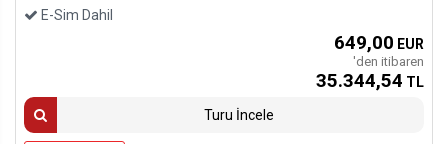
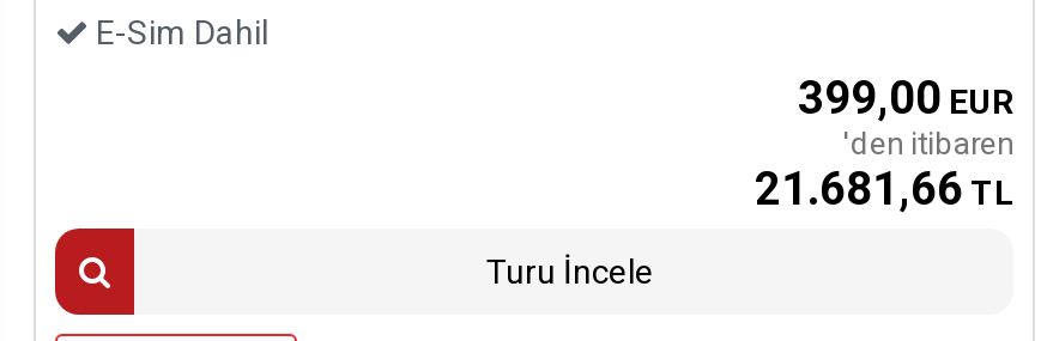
- 649,00 EUR
+ 399,00 EUR

- 35.344,54 TL
+ 21.681,66 TL
